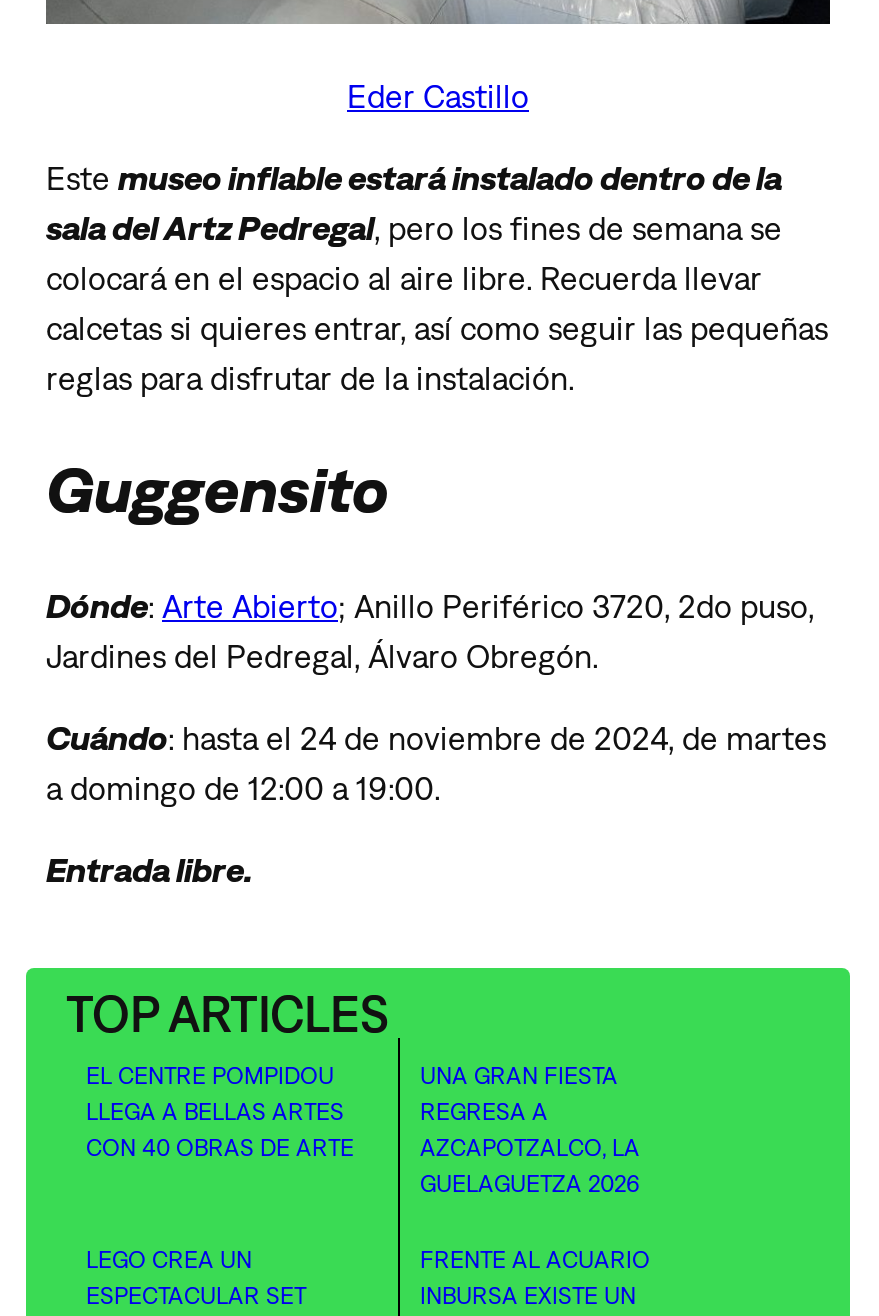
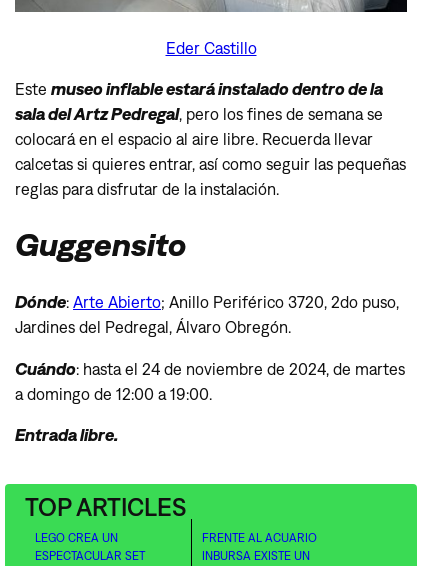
- EL CENTRE POMPIDOU
- LLEGA A BELLAS ARTES
- CON 40 OBRAS DE ARTE

- UNA GRAN FIESTA
- REGRESA A
- AZCAPOTZALCO, LA
- GUELAGUETZA 2026
